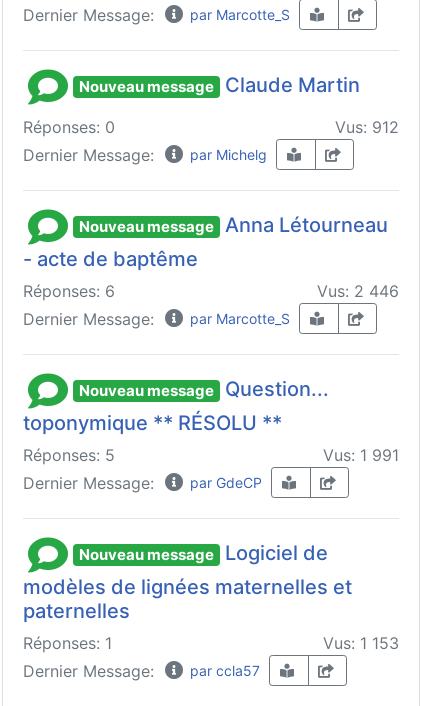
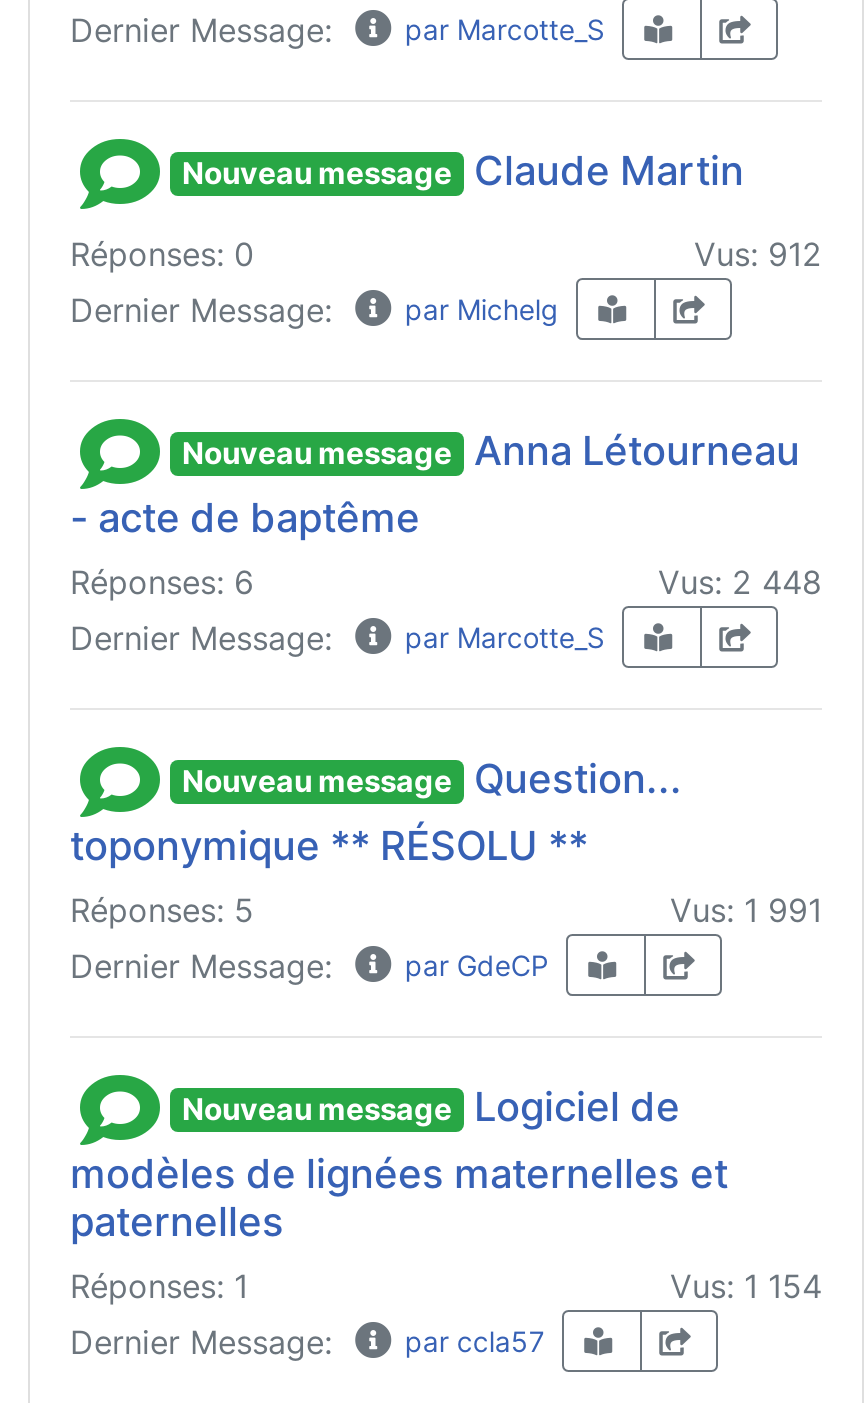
- Vus: 2 446
+ Vus: 2 448

- Vus: 1 153
+ Vus: 1 154
